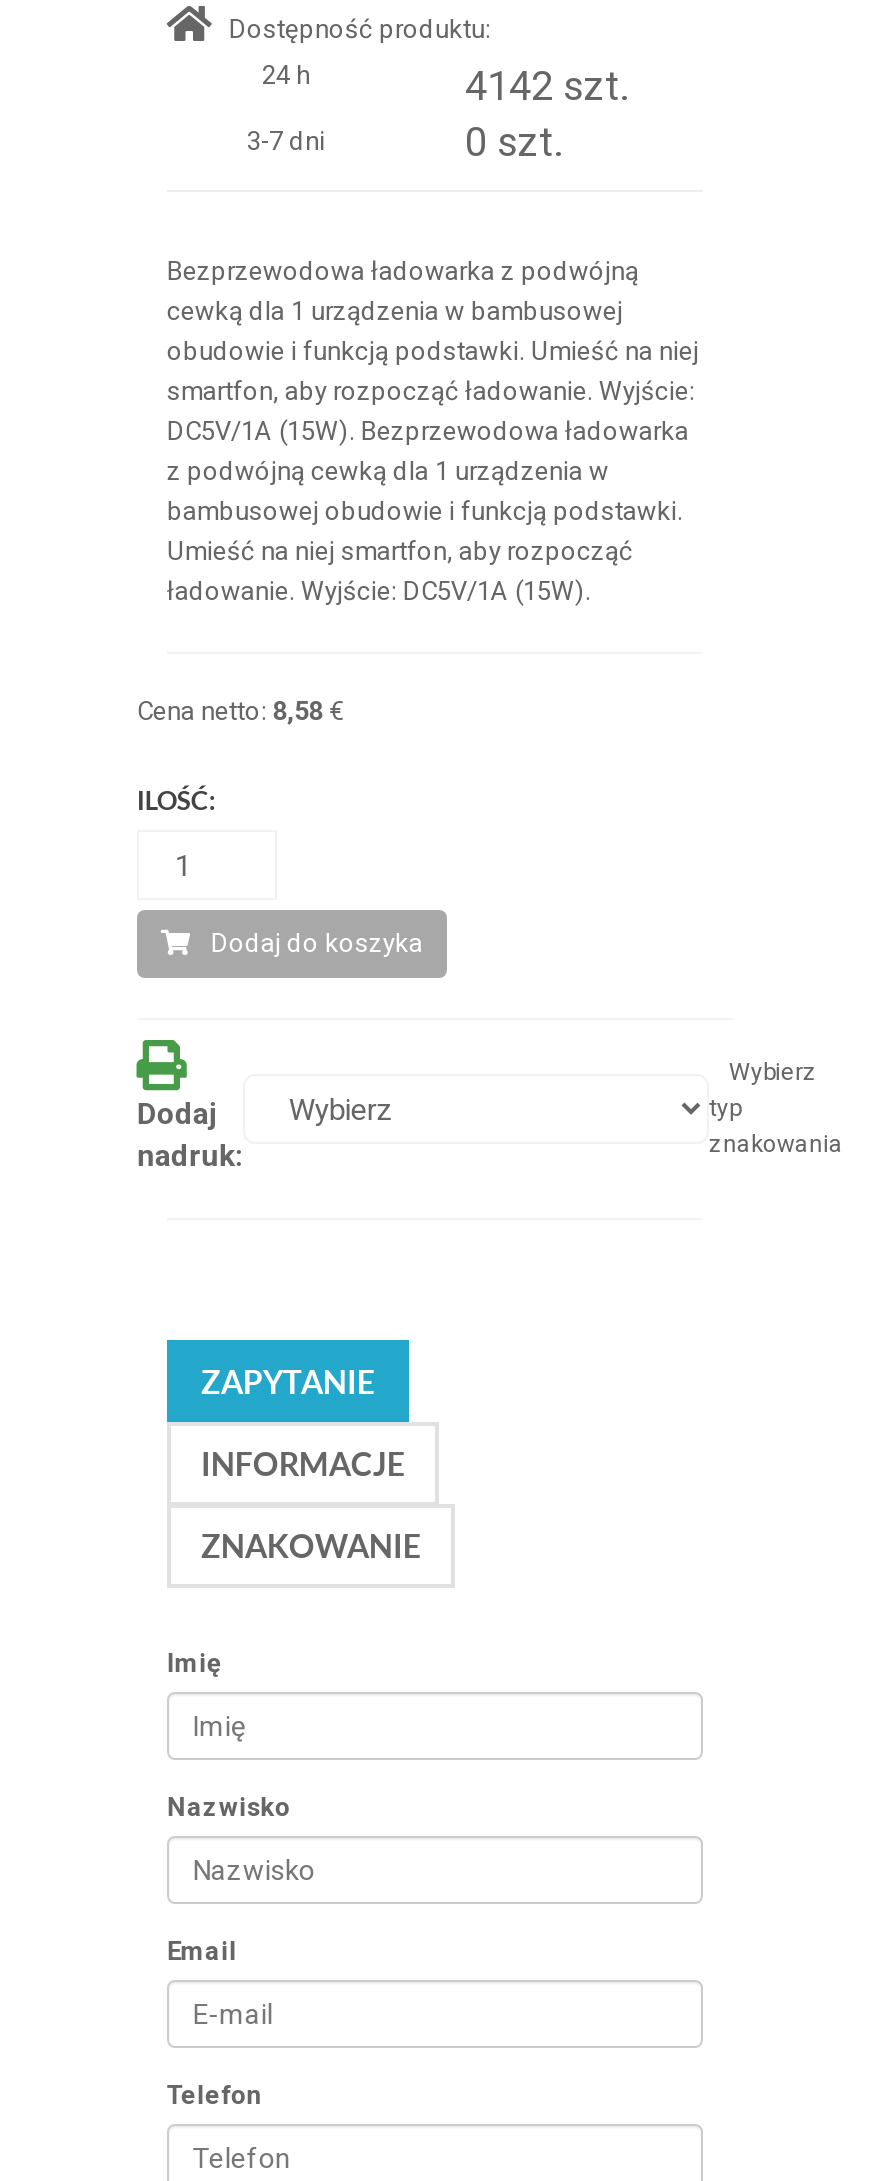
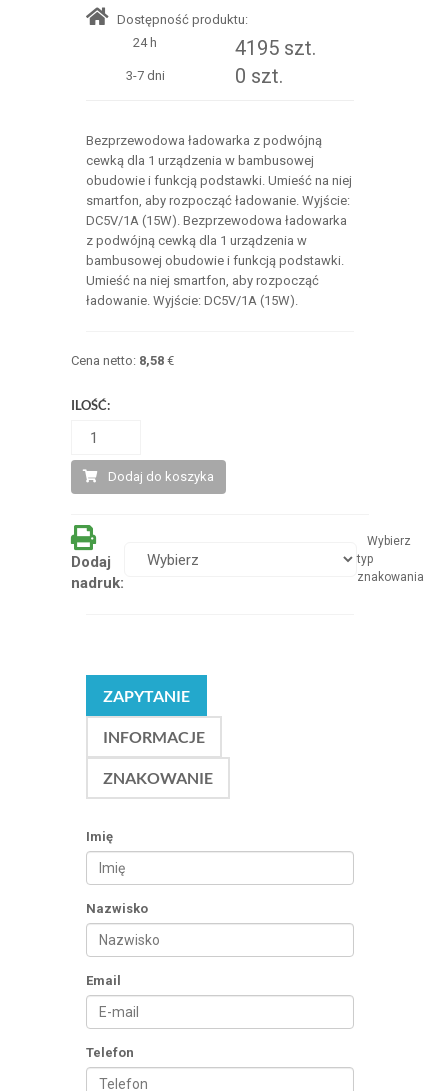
- 4142 szt.
+ 4195 szt.
